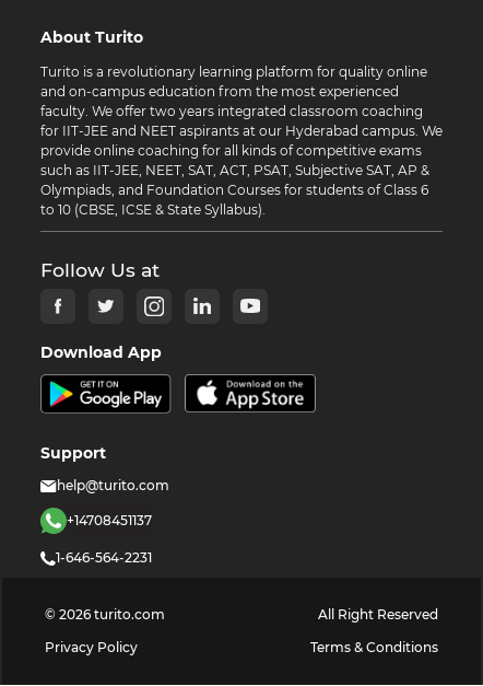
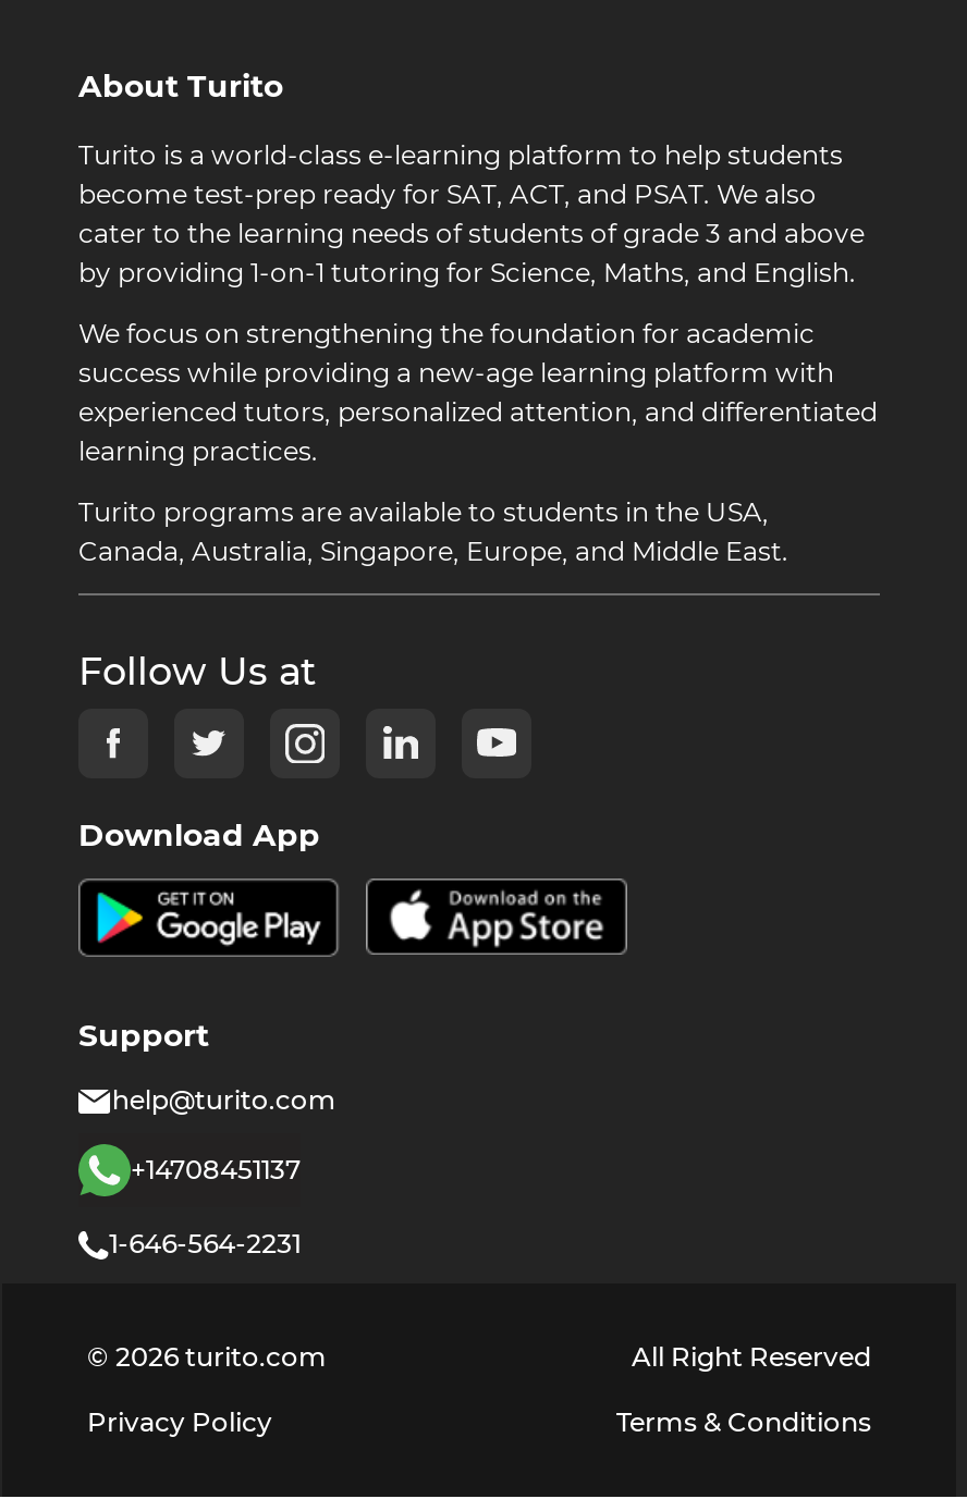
- Turito is a revolutionary learning platform for quality online
- and on-campus education from the most experienced
- faculty. We offer two years integrated classroom coaching
- for IIT-JEE and NEET aspirants at our Hyderabad campus. We
- provide online coaching for all kinds of competitive exams
- such as IIT-JEE, NEET, SAT, ACT, PSAT, Subjective SAT, AP &
- Olympiads, and Foundation Courses for students of Class 6
- to 10 (CBSE, ICSE & State Syllabus).
+ Turito is a world-class e-learning platform to help students
+ become test-prep ready for SAT, ACT, and PSAT. We also
+ cater to the learning needs of students of grade 3 and above
+ by providing 1-on-1 tutoring for Science, Maths, and English.
+ We focus on strengthening the foundation for academic
+ success while providing a new-age learning platform with
+ experienced tutors, personalized attention, and differentiated
+ learning practices.
+ Turito programs are available to students in the USA,
+ Canada, Australia, Singapore, Europe, and Middle East.
